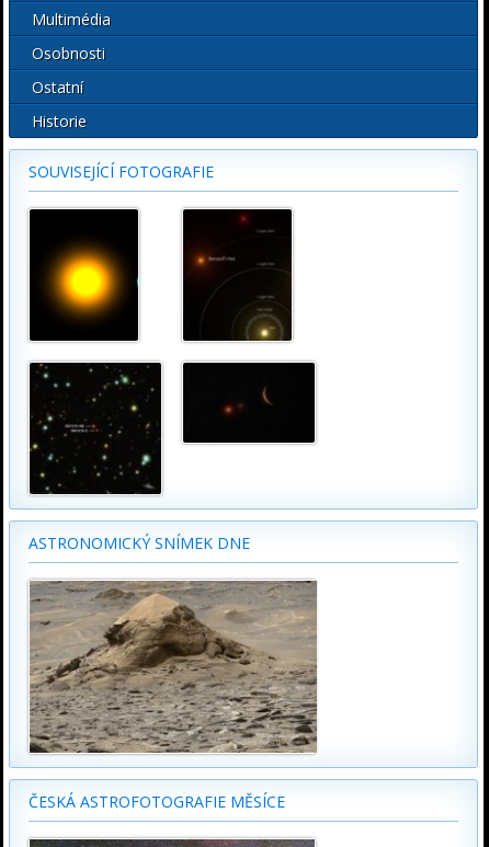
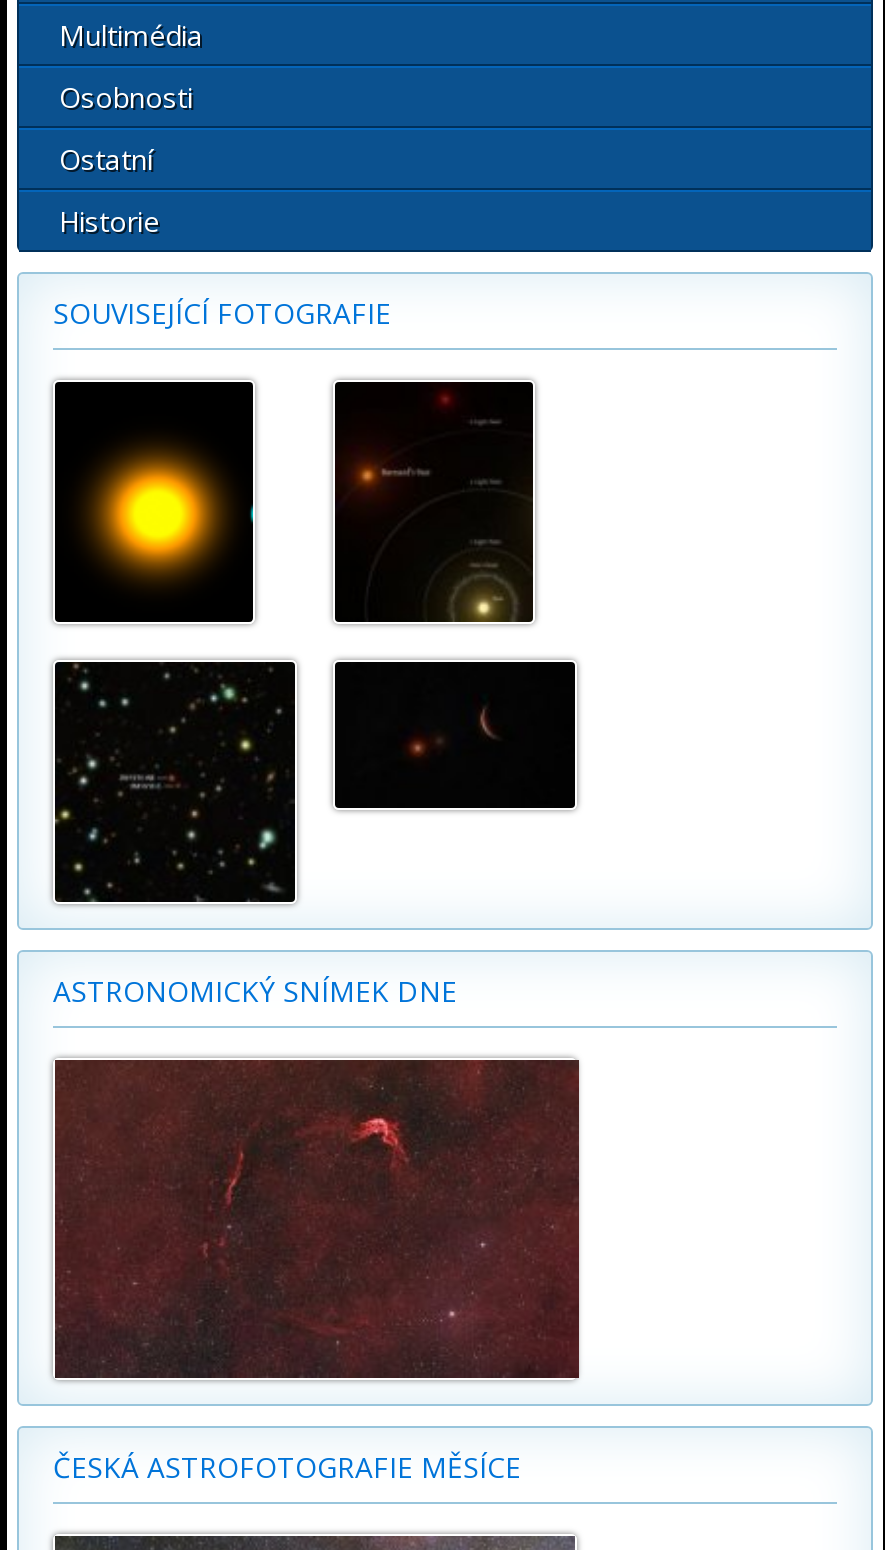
- [image]
+ [image]
